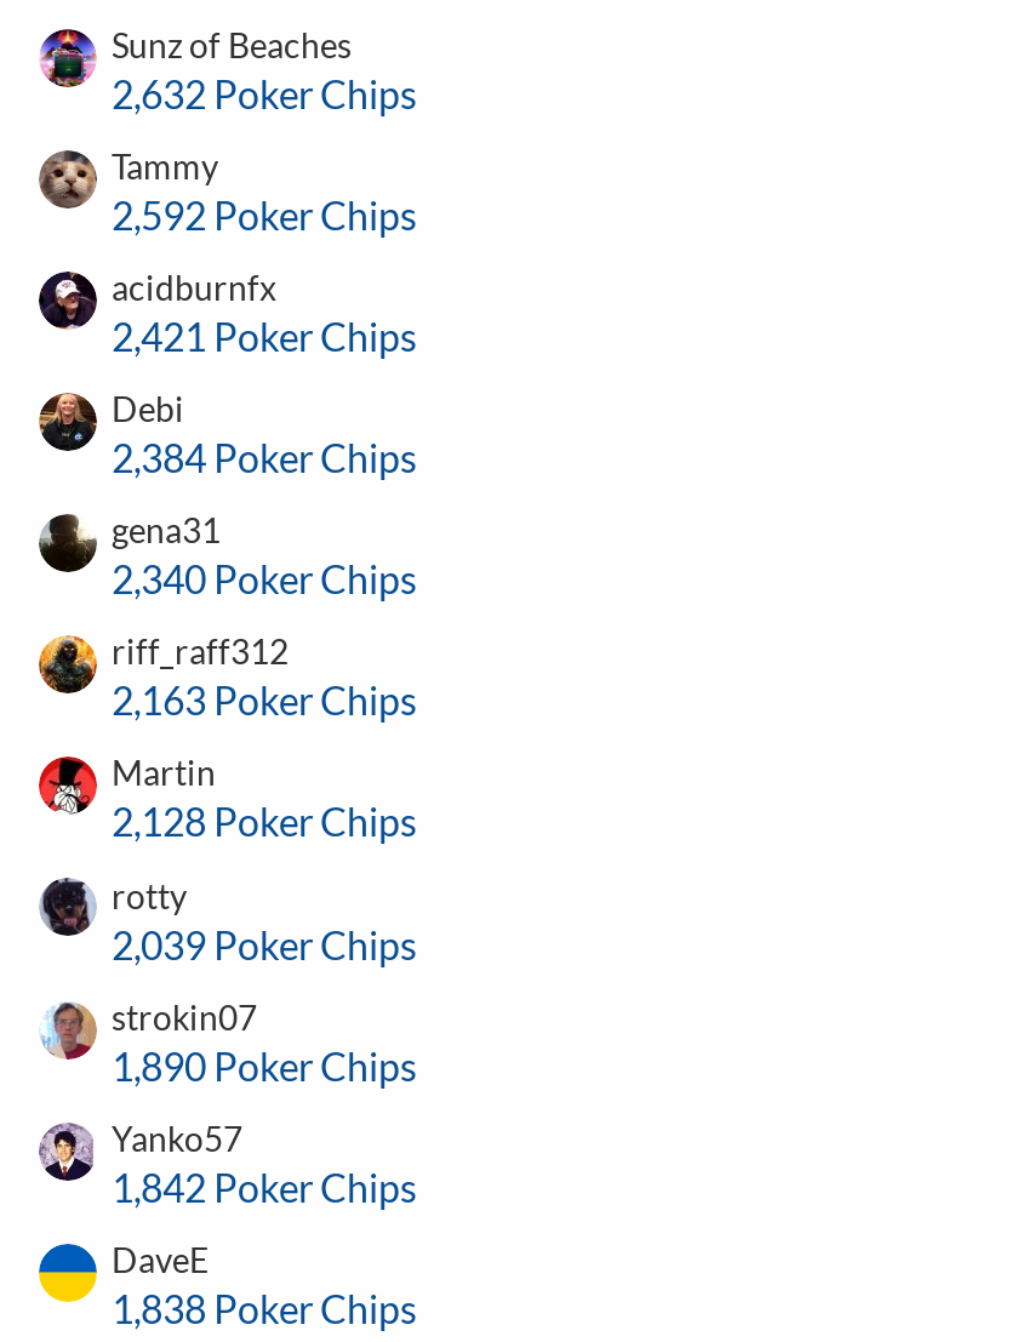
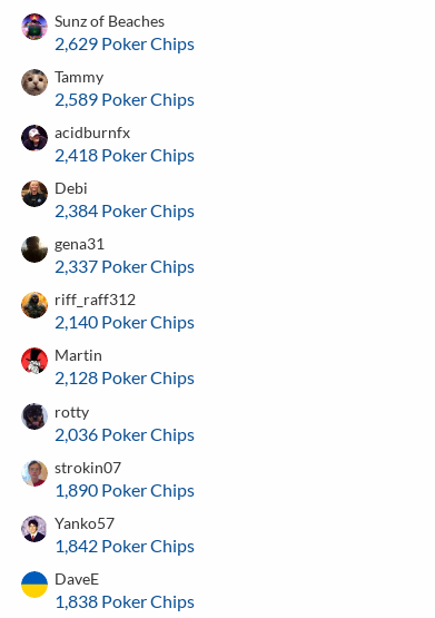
- 2,632 Poker Chips
+ 2,629 Poker Chips

- 2,592 Poker Chips
+ 2,589 Poker Chips

- 2,421 Poker Chips
+ 2,418 Poker Chips

- 2,340 Poker Chips
+ 2,337 Poker Chips

- 2,163 Poker Chips
+ 2,140 Poker Chips

- 2,039 Poker Chips
+ 2,036 Poker Chips
